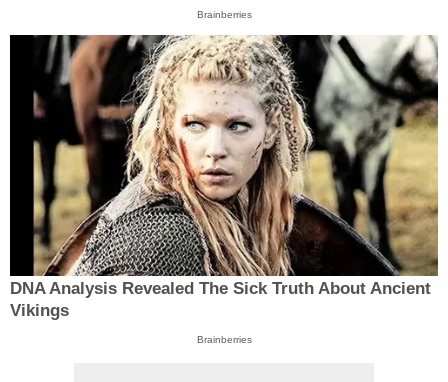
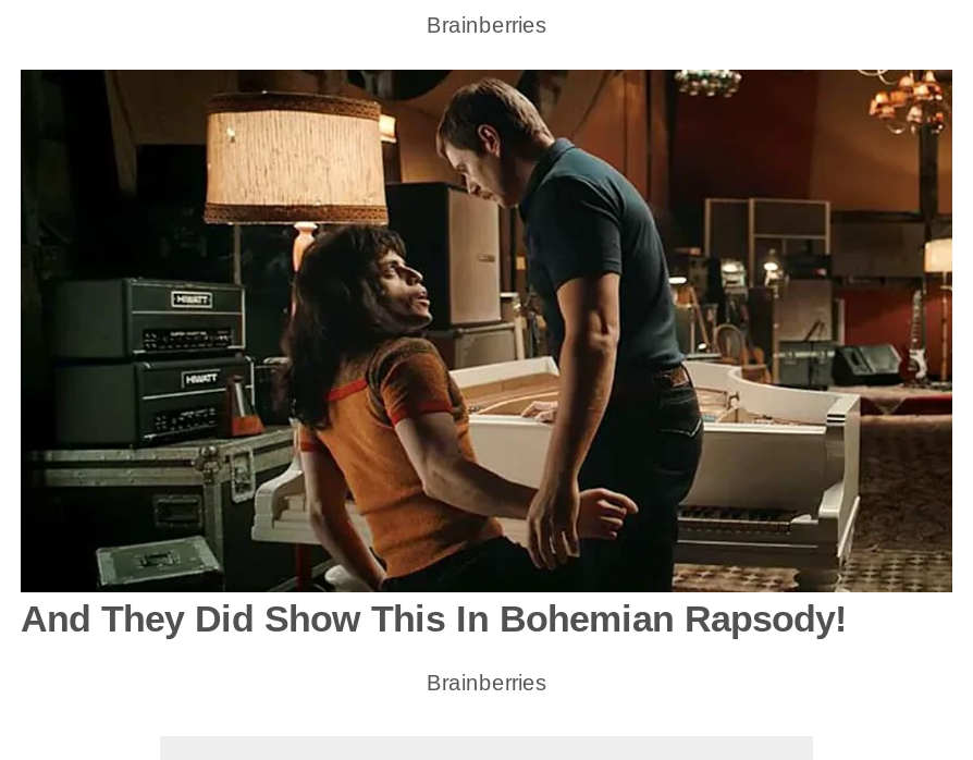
- [image]
- DNA Analysis Revealed The Sick Truth About Ancient
- Vikings
+ [image]
+ And They Did Show This In Bohemian Rapsody!
